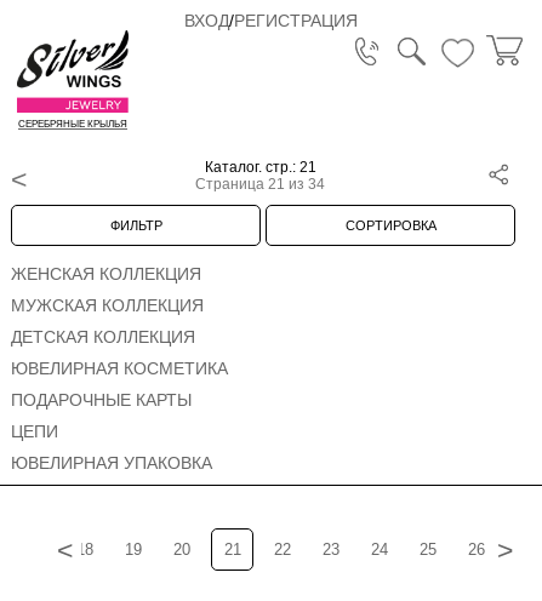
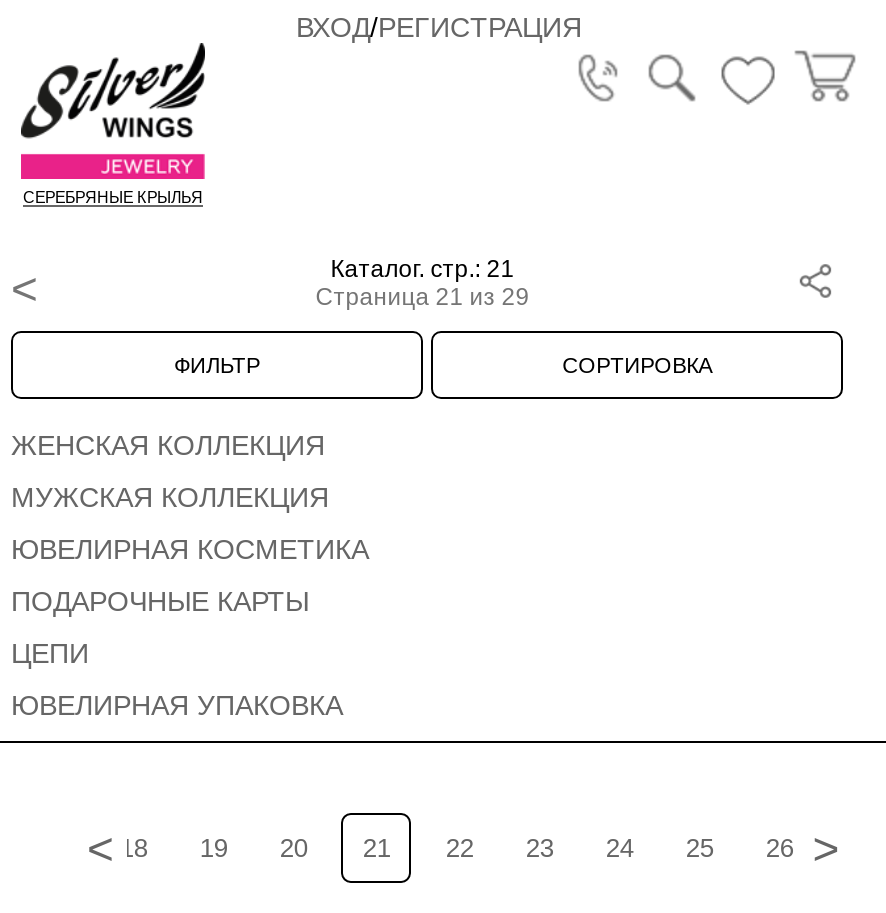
- Страница 21 из 34
+ Страница 21 из 29

- ДЕТСКАЯ КОЛЛЕКЦИЯ
